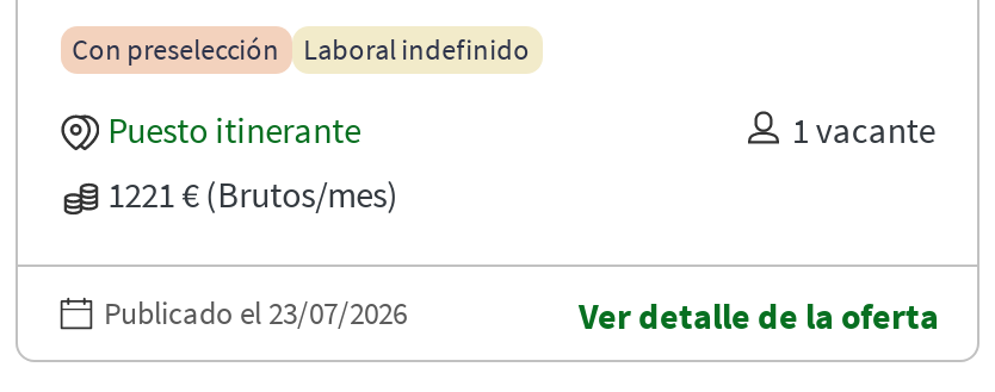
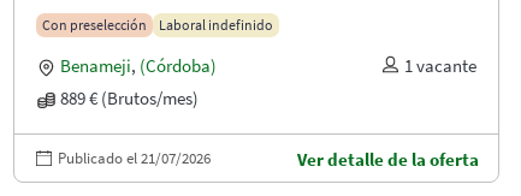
- Puesto itinerante
+ Benameji, (Córdoba)

- 1221 € (Brutos/mes)
+ 889 € (Brutos/mes)

- Publicado el 23/07/2026
+ Publicado el 21/07/2026
